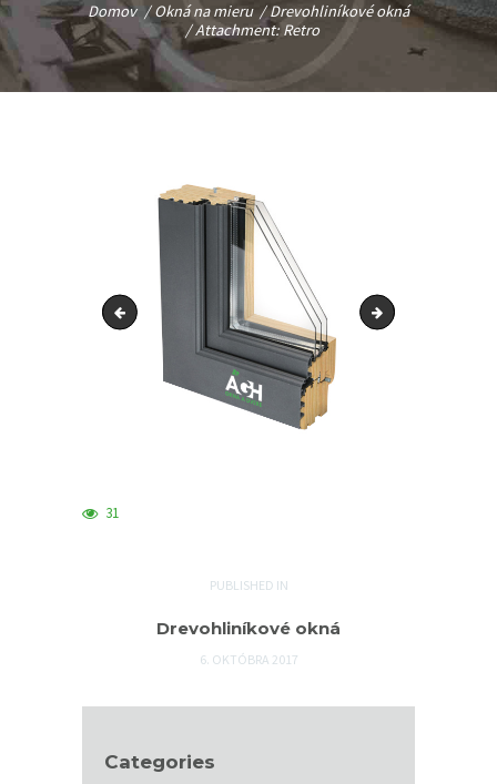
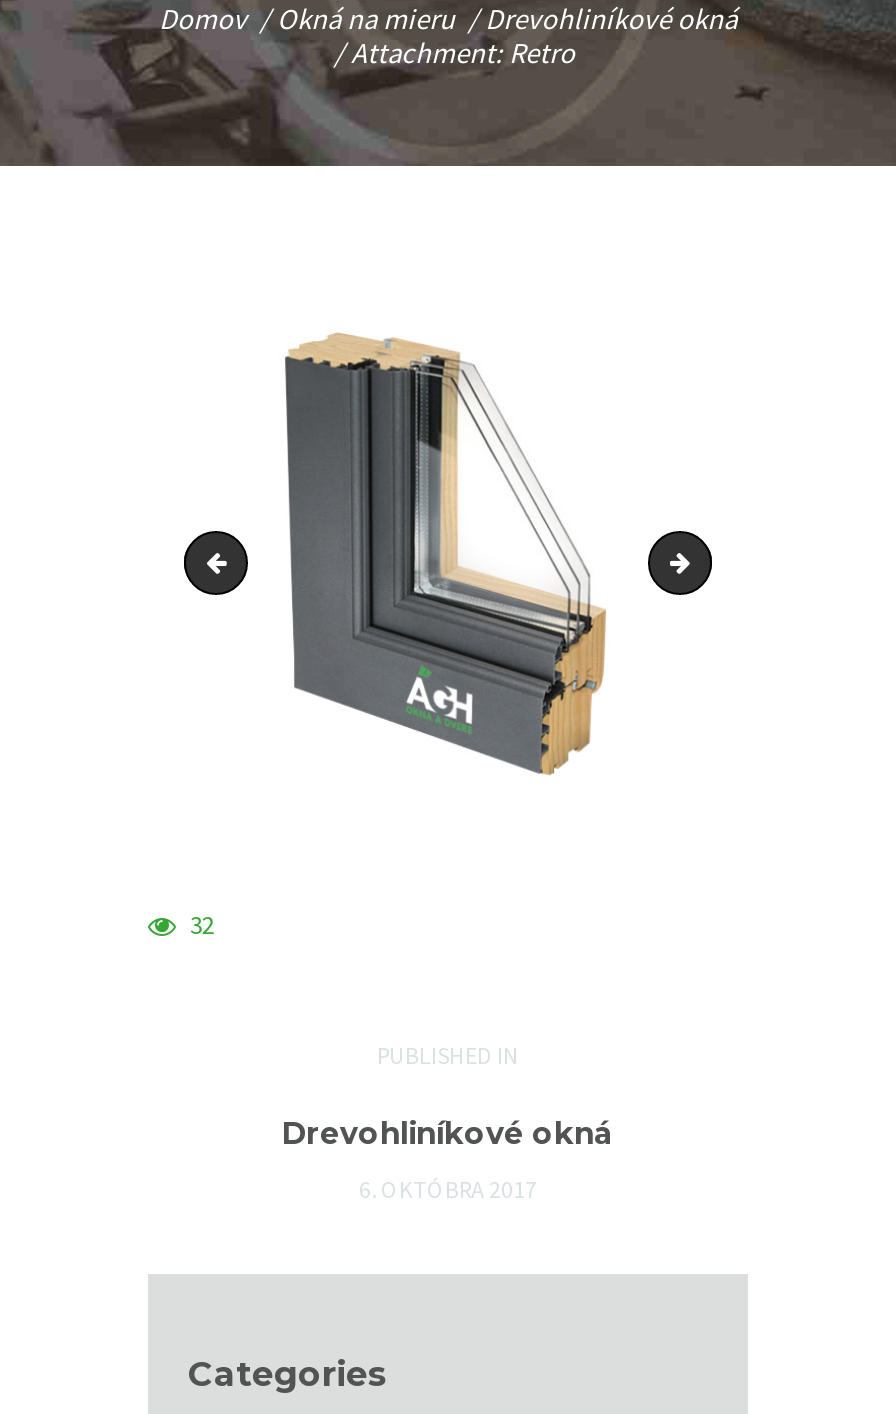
- 31
+ 32
